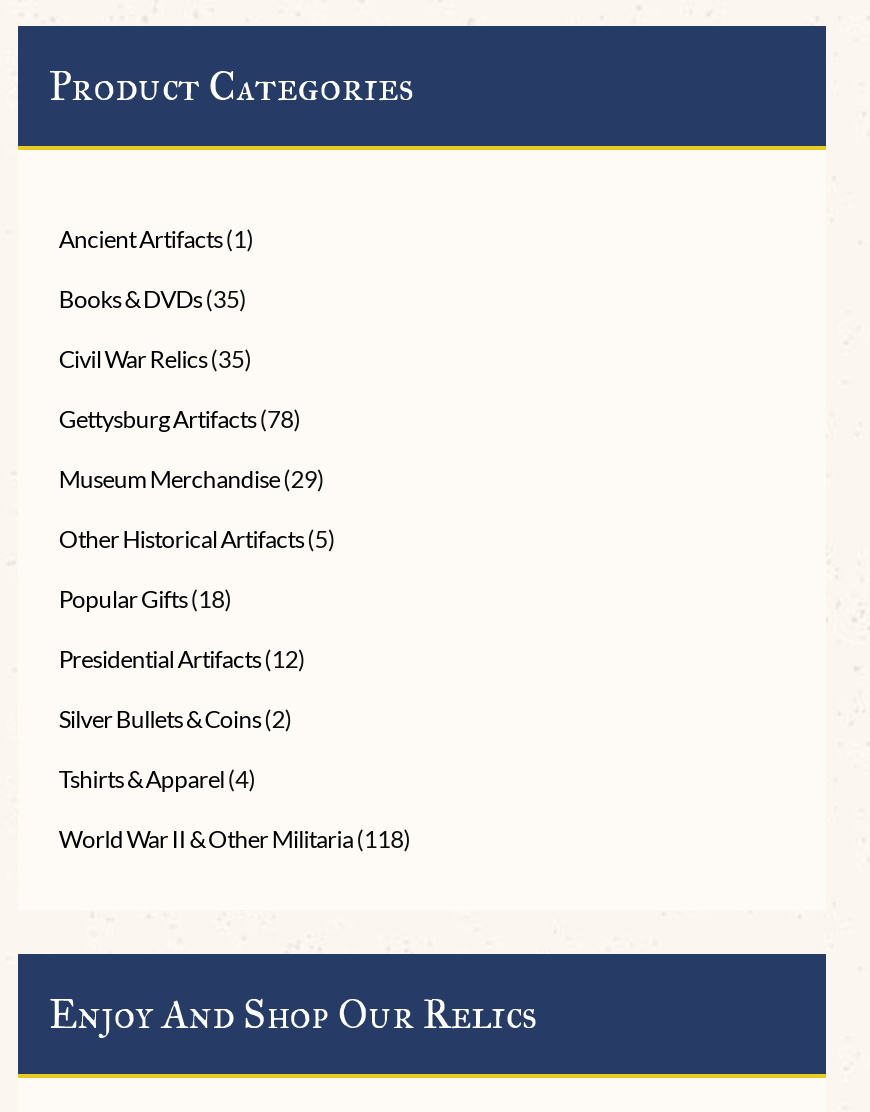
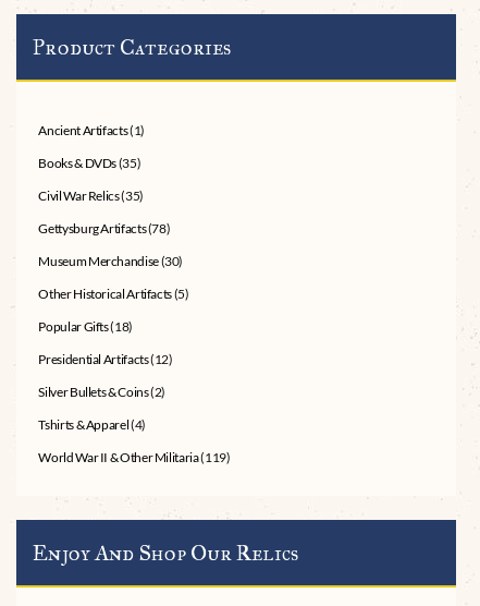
- Museum Merchandise (29)
+ Museum Merchandise (30)

- World War II & Other Militaria (118)
+ World War II & Other Militaria (119)
